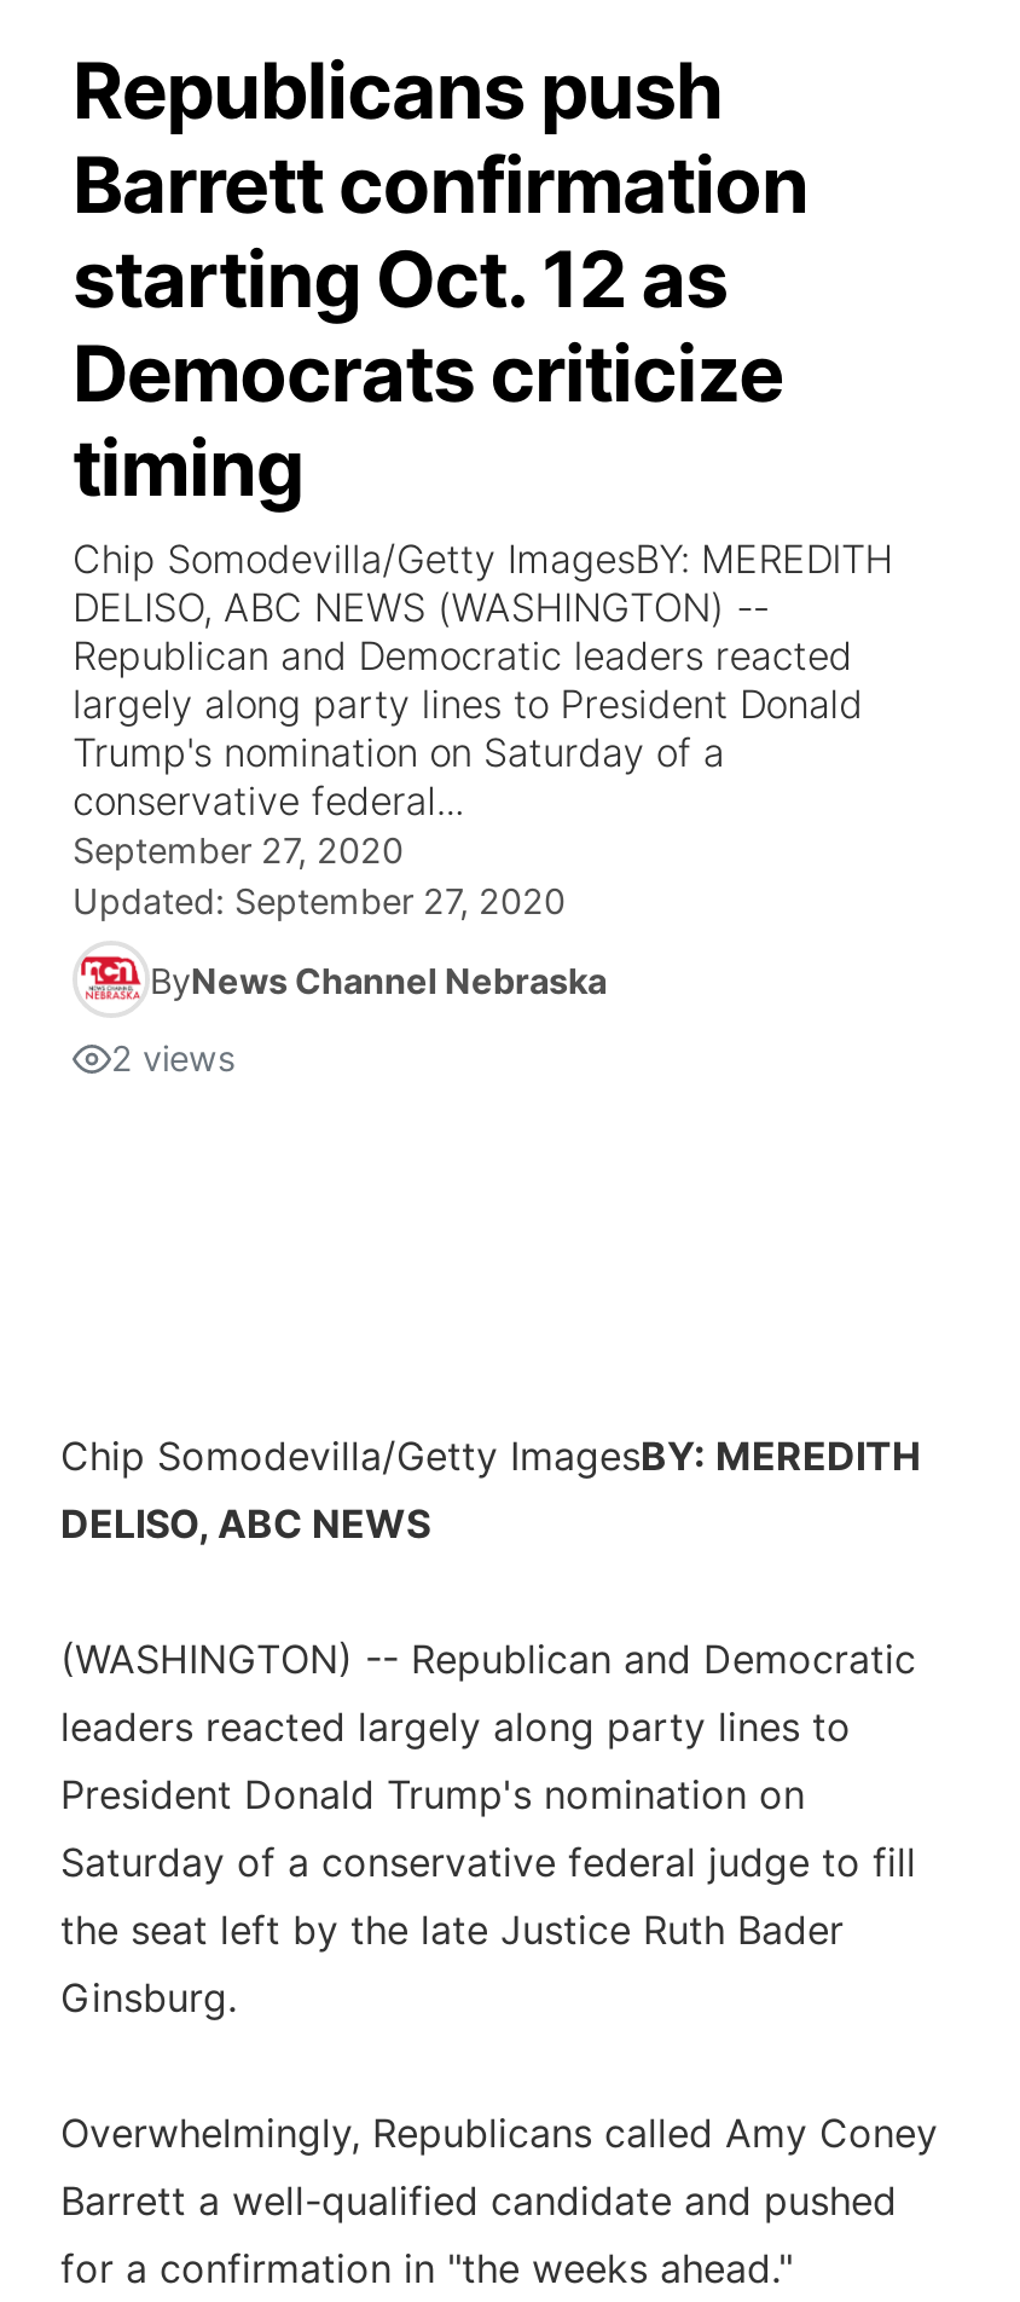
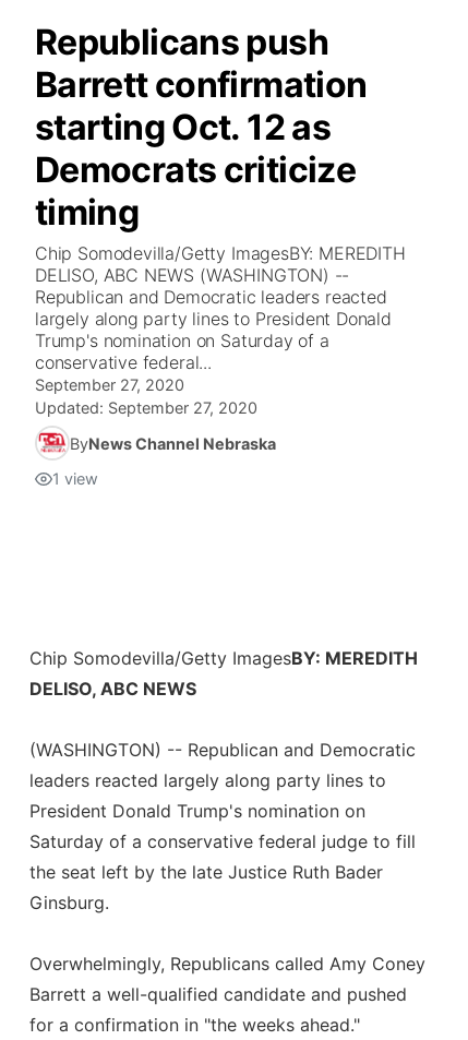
- 2 views
+ 1 view
